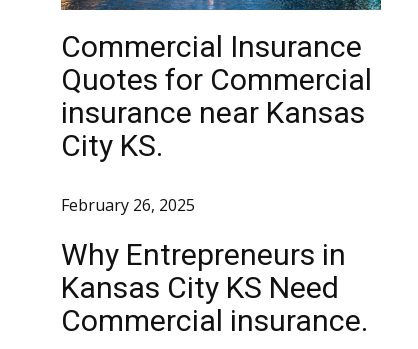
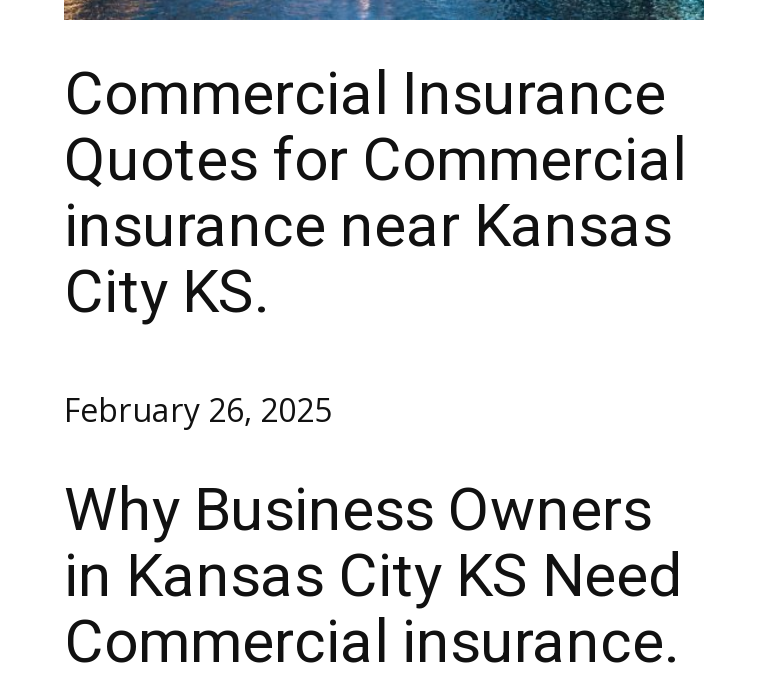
- Why Entrepreneurs in
- Kansas City KS Need
+ Why Business Owners
+ in Kansas City KS Need
